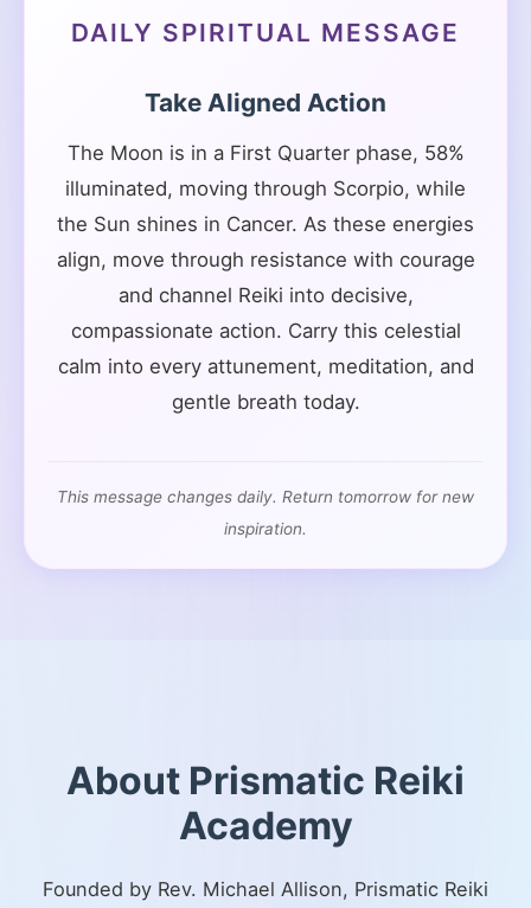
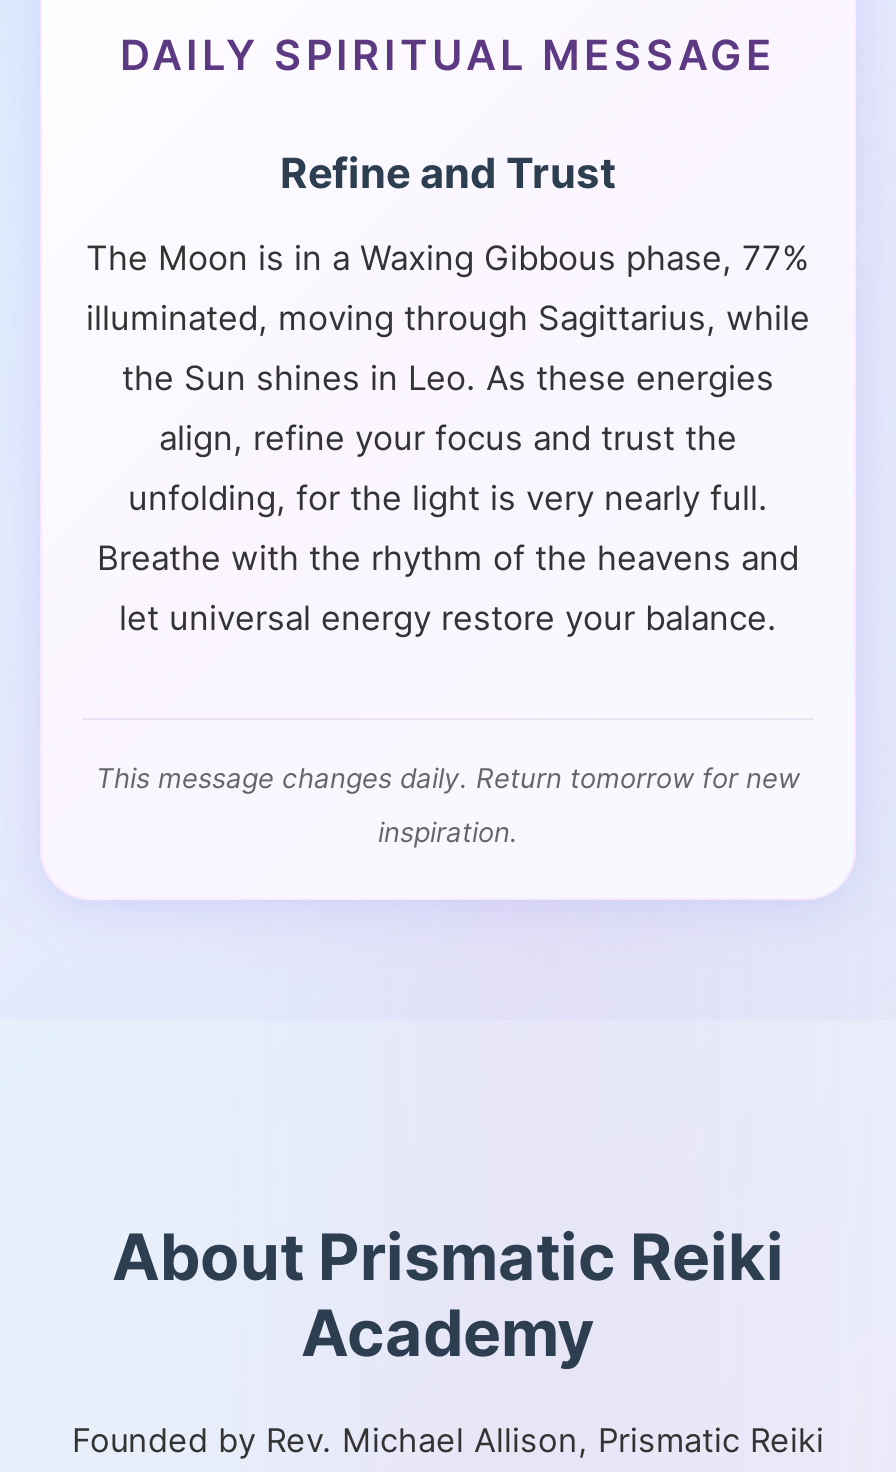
- Take Aligned Action
- The Moon is in a First Quarter phase, 58%
- illuminated, moving through Scorpio, while
- the Sun shines in Cancer. As these energies
- align, move through resistance with courage
- and channel Reiki into decisive,
- compassionate action. Carry this celestial
- calm into every attunement, meditation, and
- gentle breath today.
+ Refine and Trust
+ The Moon is in a Waxing Gibbous phase, 77%
+ illuminated, moving through Sagittarius, while
+ the Sun shines in Leo. As these energies
+ align, refine your focus and trust the
+ unfolding, for the light is very nearly full.
+ Breathe with the rhythm of the heavens and
+ let universal energy restore your balance.
